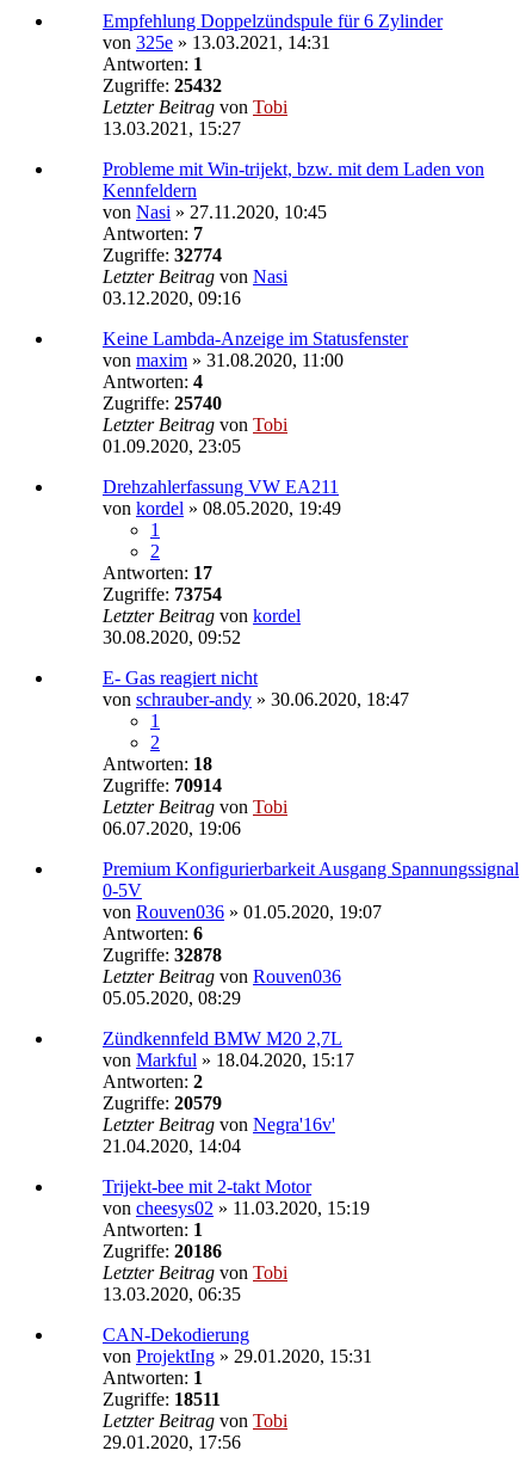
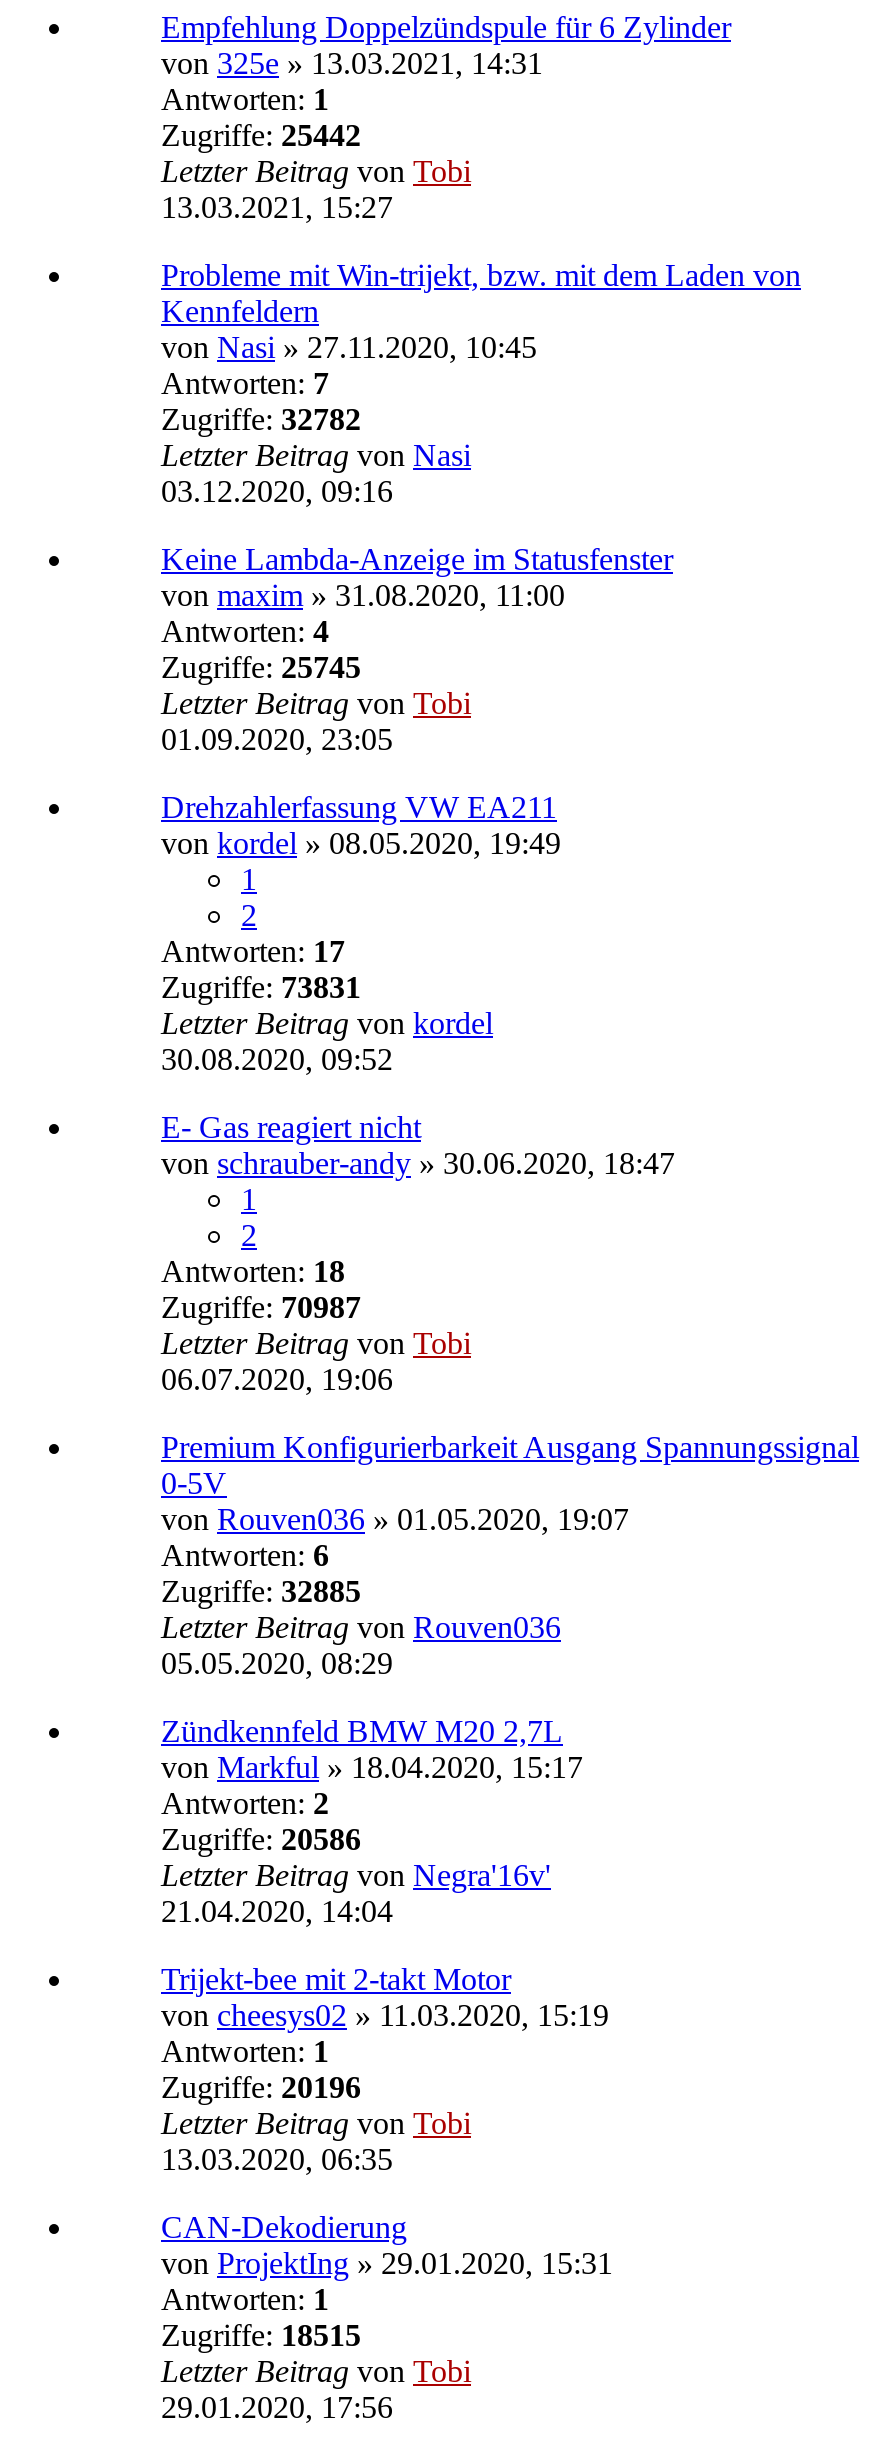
- Zugriffe: 25432
+ Zugriffe: 25442

- Zugriffe: 32774
+ Zugriffe: 32782

- Zugriffe: 25740
+ Zugriffe: 25745

- Zugriffe: 73754
+ Zugriffe: 73831

- Zugriffe: 70914
+ Zugriffe: 70987

- Zugriffe: 32878
+ Zugriffe: 32885

- Zugriffe: 20579
+ Zugriffe: 20586

- Zugriffe: 20186
+ Zugriffe: 20196

- Zugriffe: 18511
+ Zugriffe: 18515
